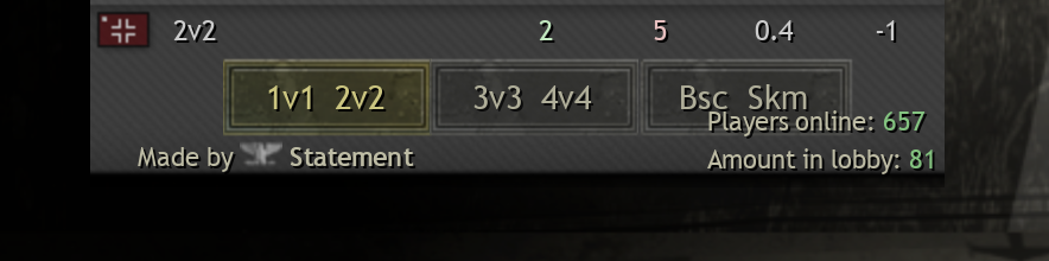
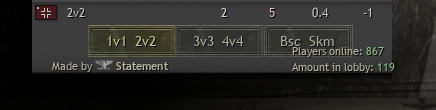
- Players online: 657
+ Players online: 867

- Amount in lobby: 81
+ Amount in lobby: 119
